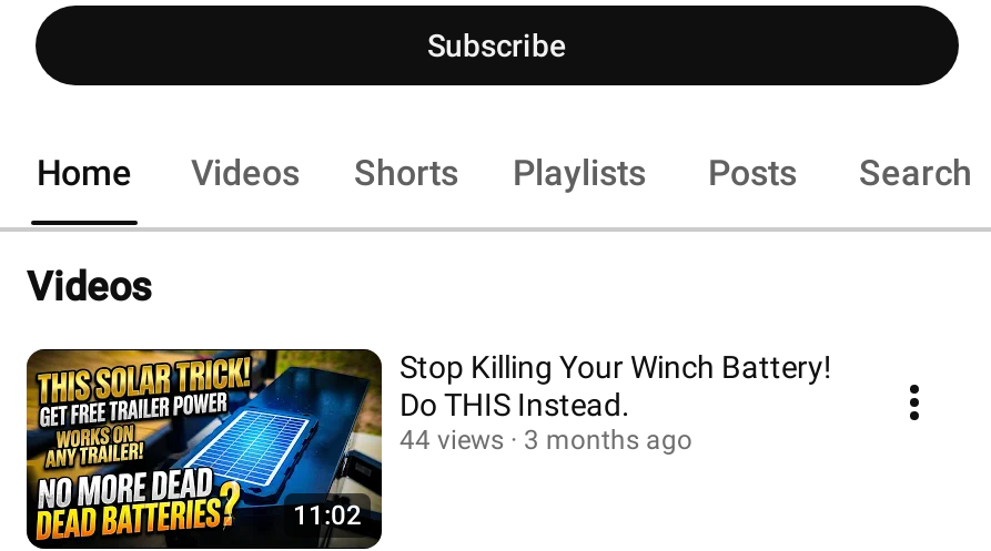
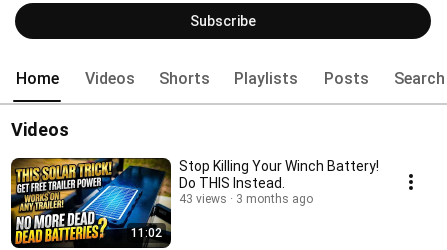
- 44 views 3 months ago
+ 43 views 3 months ago
